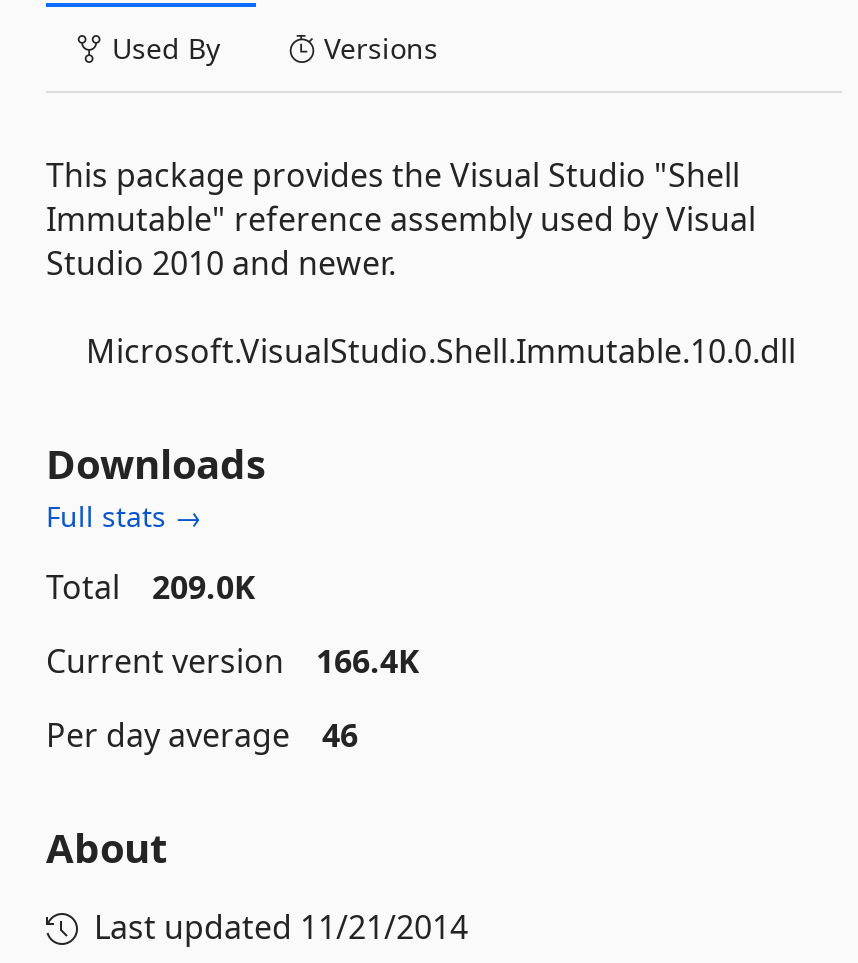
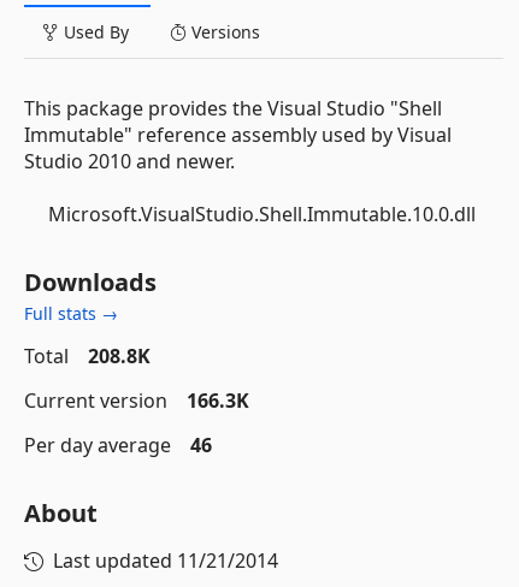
- Total 209.0K
+ Total 208.8K

- Current version 166.4K
+ Current version 166.3K
